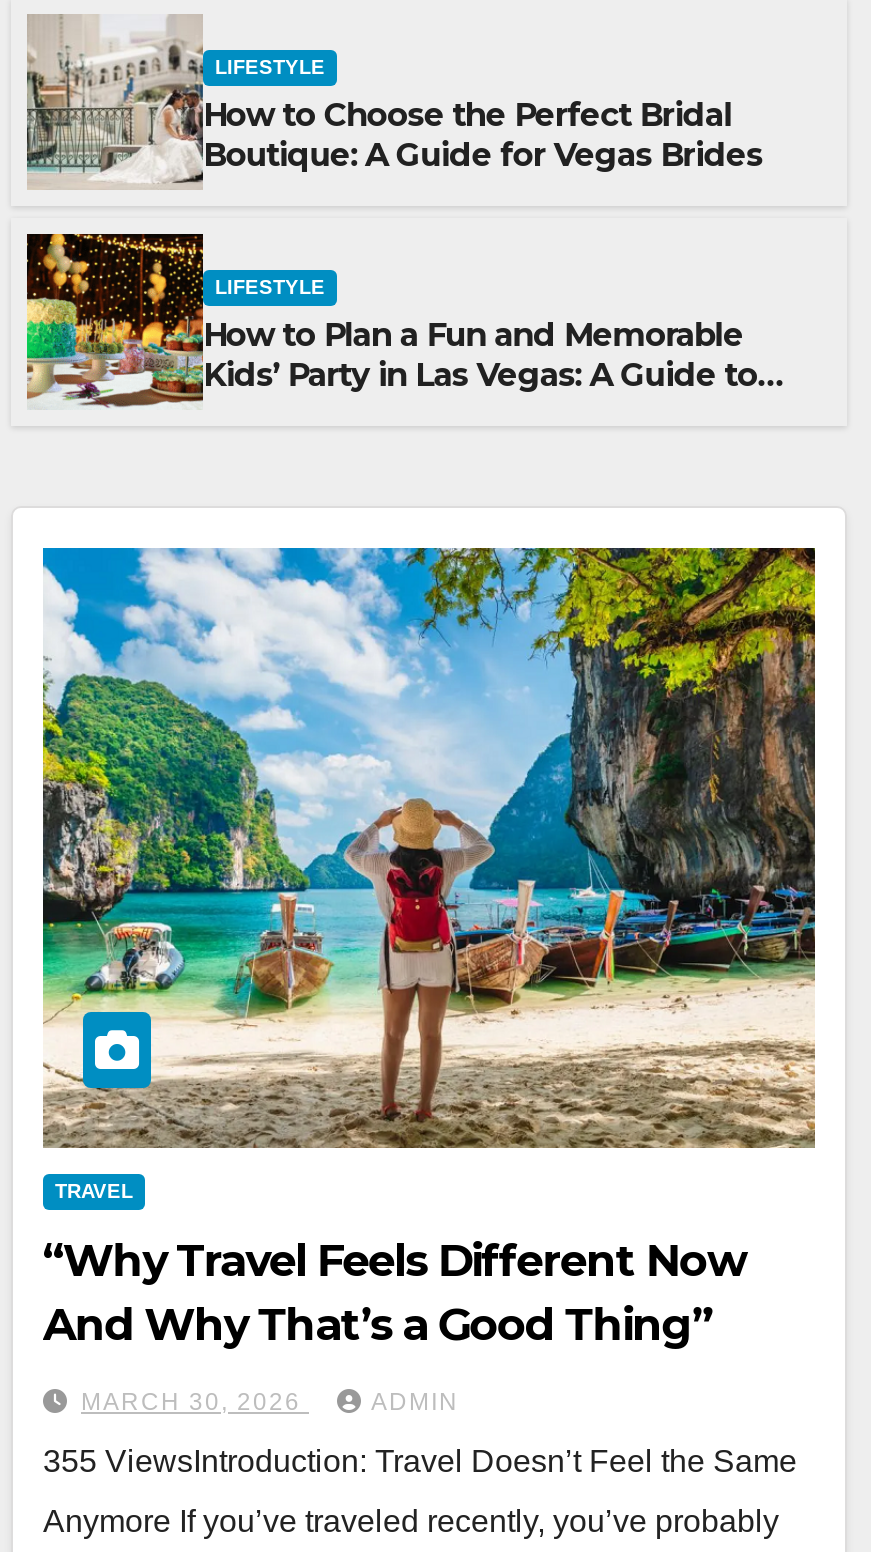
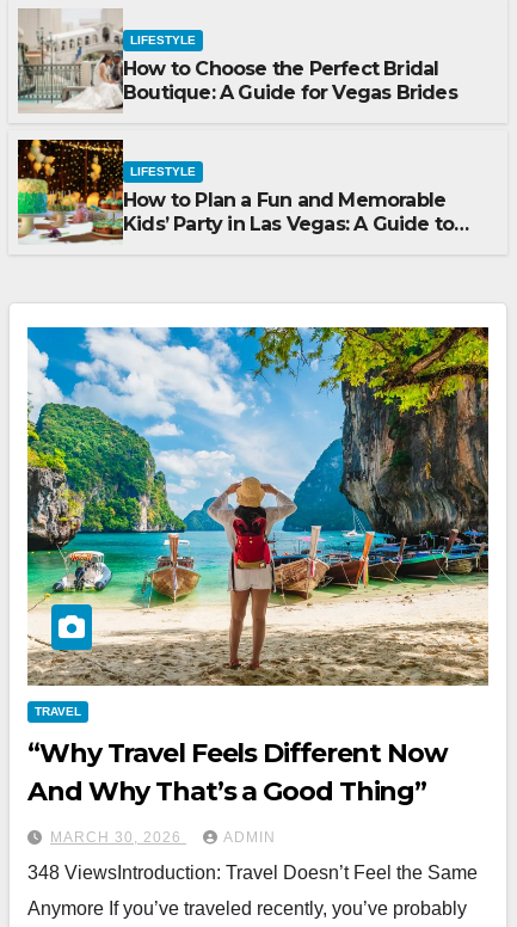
- 355 ViewsIntroduction: Travel Doesn’t Feel the Same
+ 348 ViewsIntroduction: Travel Doesn’t Feel the Same
